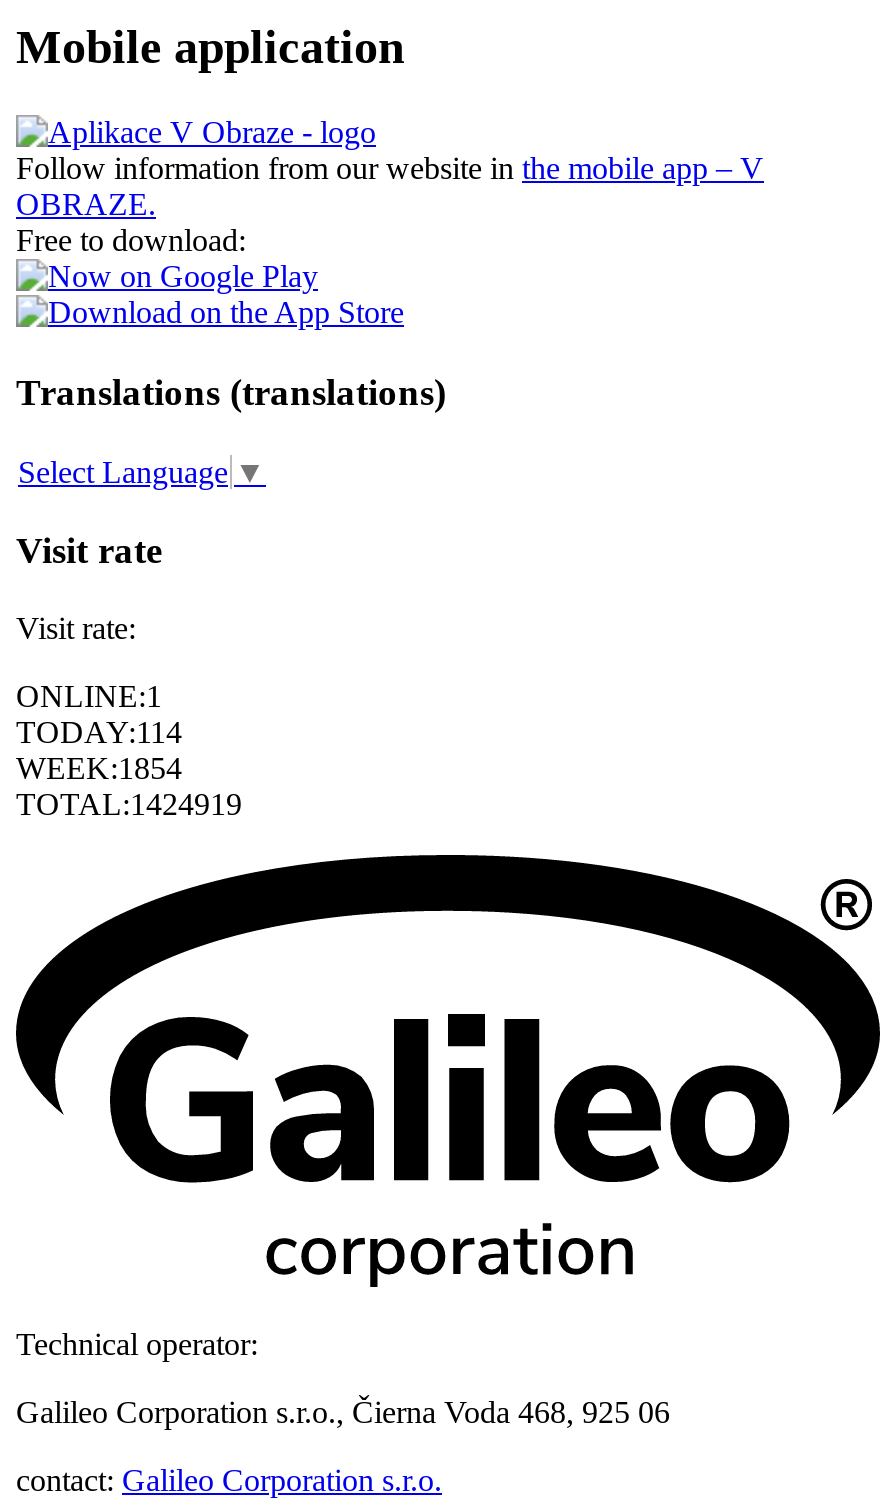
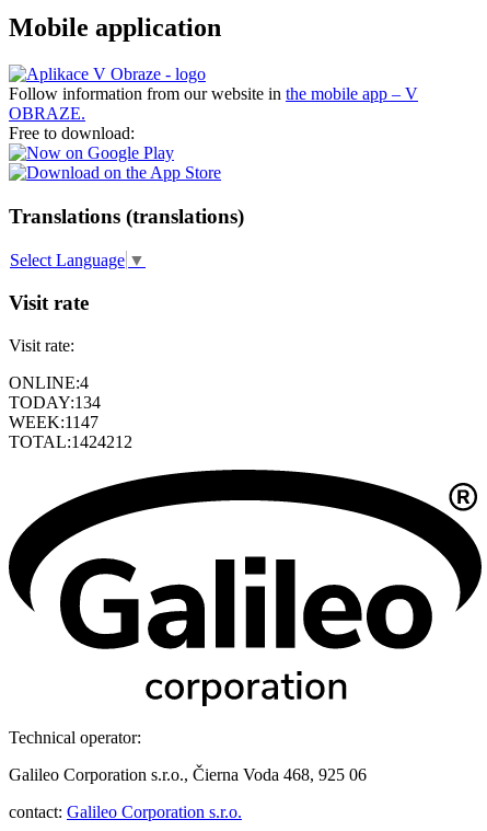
- ONLINE:1
+ ONLINE:4

- TODAY:114
+ TODAY:134

- WEEK:1854
+ WEEK:1147

- TOTAL:1424919
+ TOTAL:1424212
